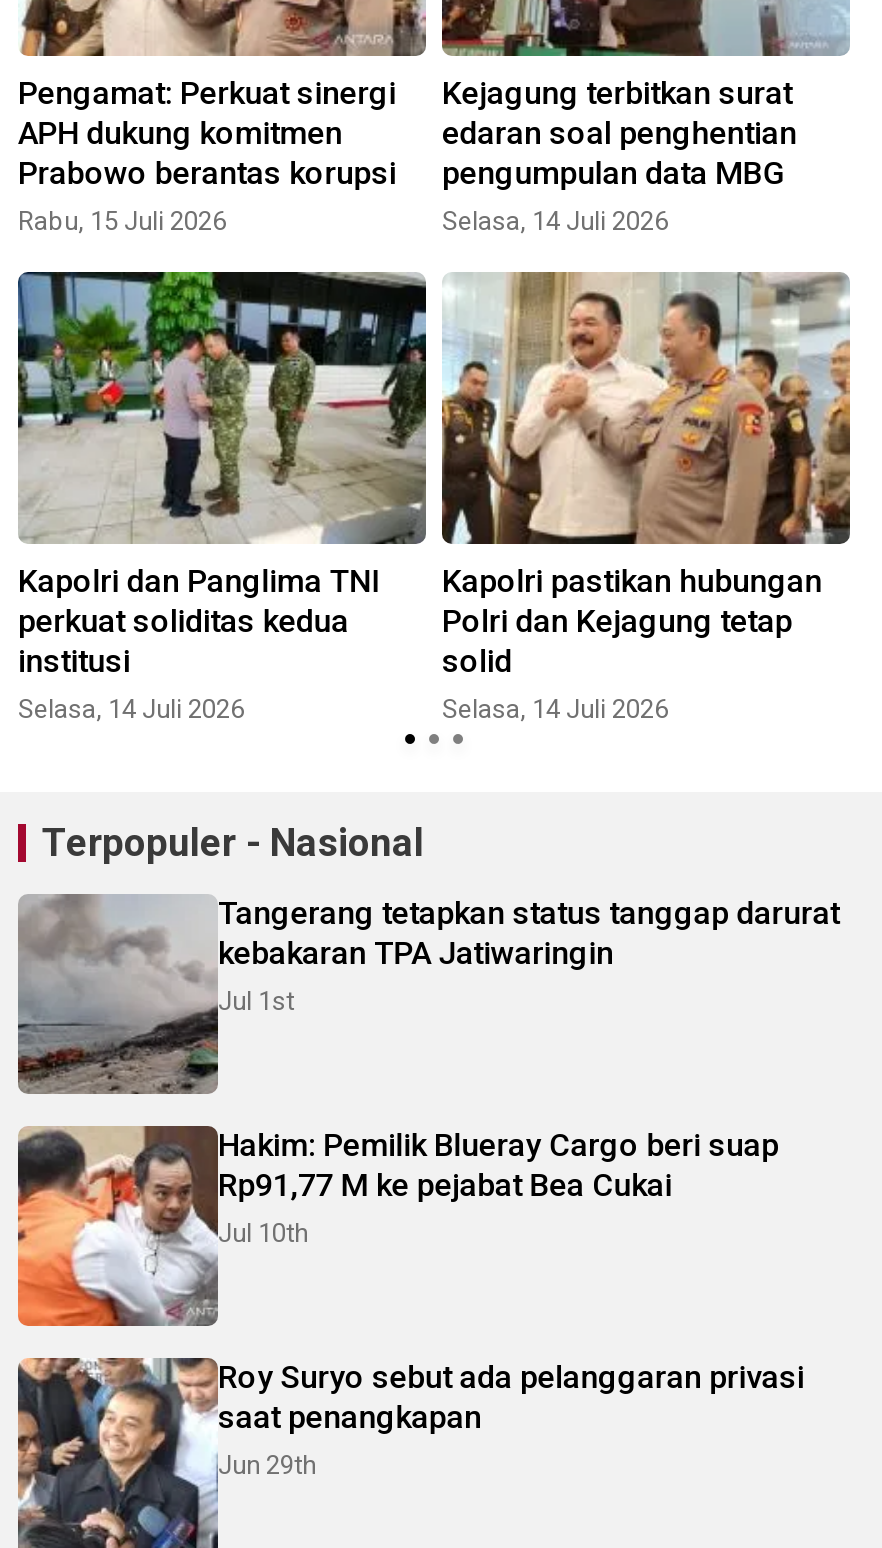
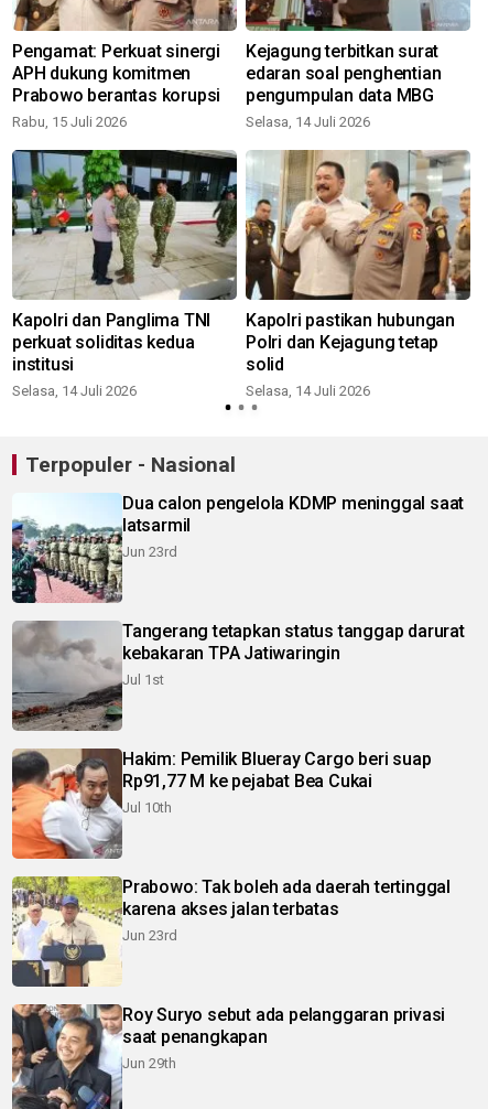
+ [image]
+ Dua calon pengelola KDMP meninggal saat
+ latsarmil
+ Jun 23rd

+ [image]
+ Prabowo: Tak boleh ada daerah tertinggal
+ karena akses jalan terbatas
+ Jun 23rd
